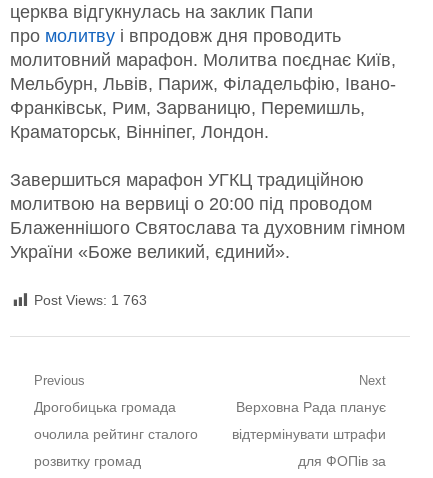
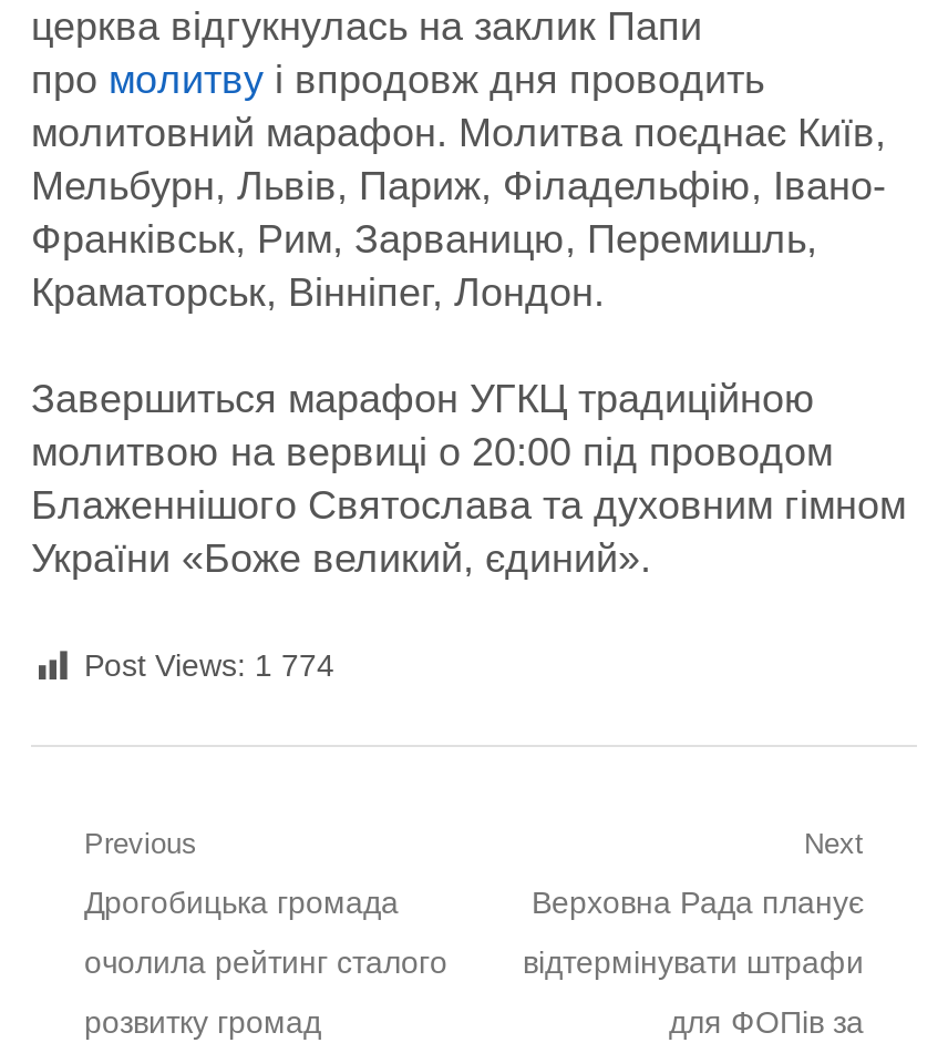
- Post Views: 1 763
+ Post Views: 1 774
